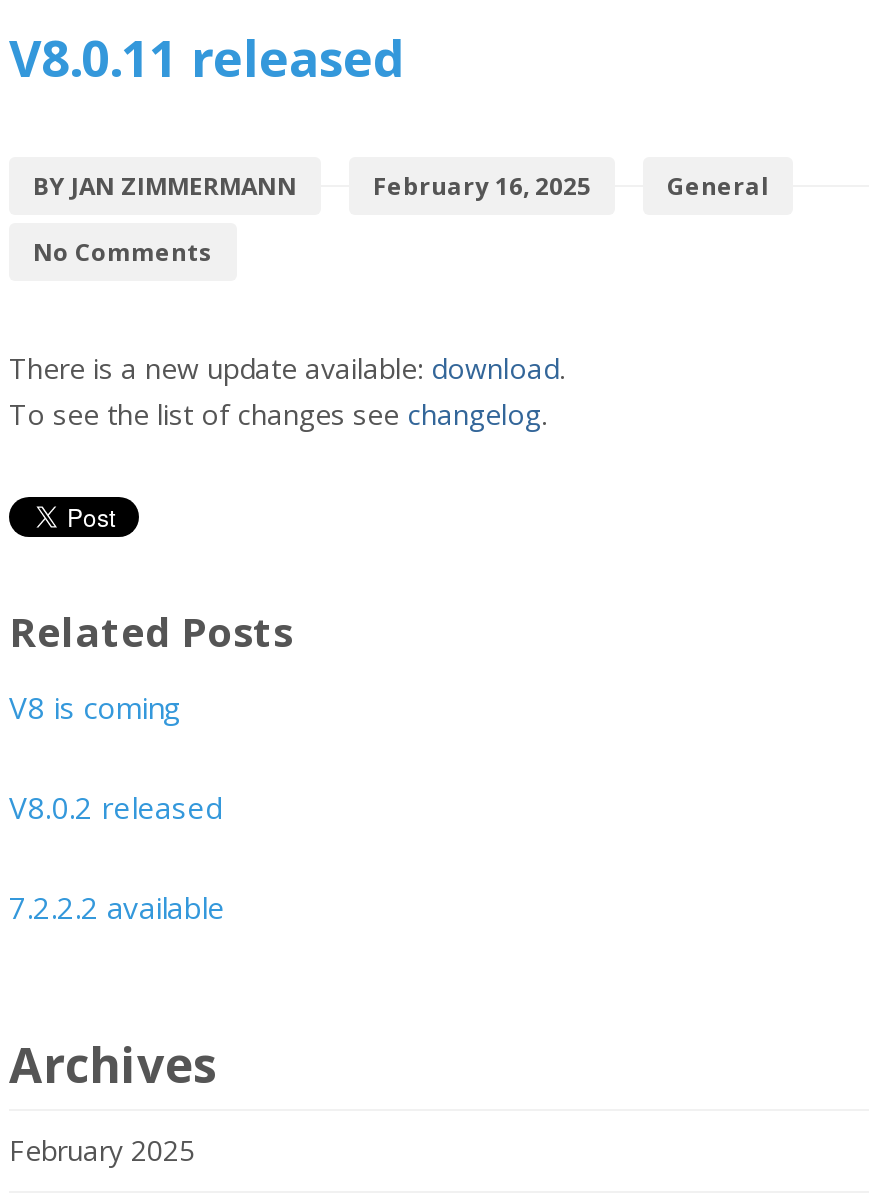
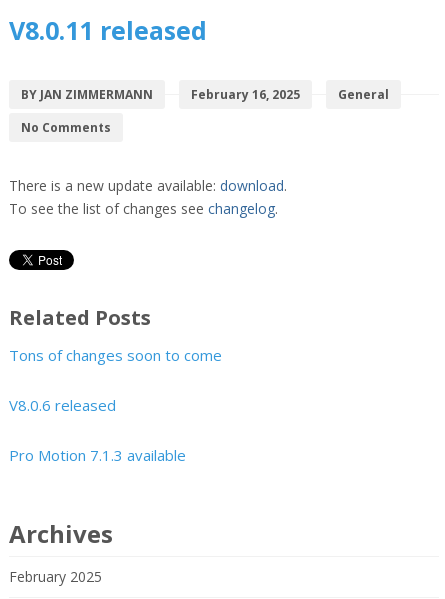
- V8 is coming
+ Tons of changes soon to come

- V8.0.2 released
+ V8.0.6 released

- 7.2.2.2 available
+ Pro Motion 7.1.3 available
